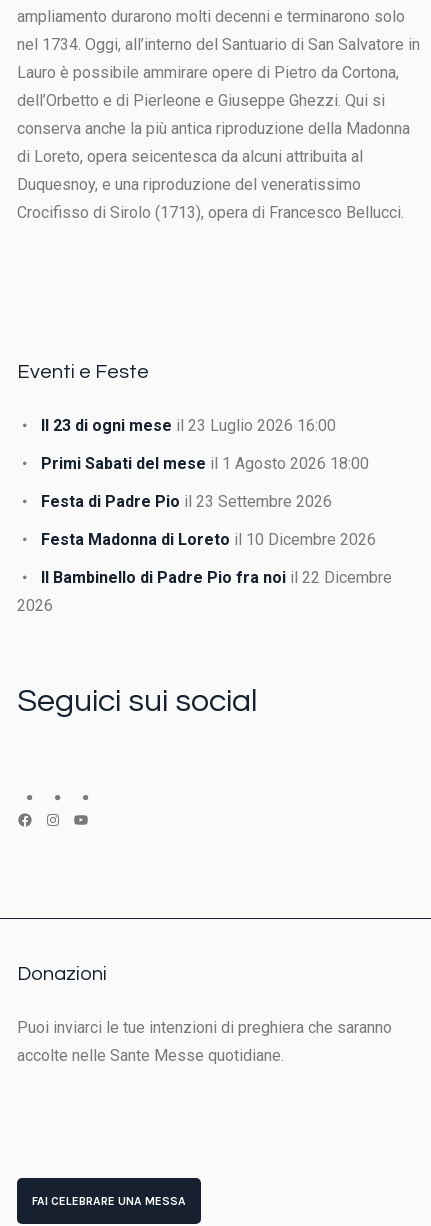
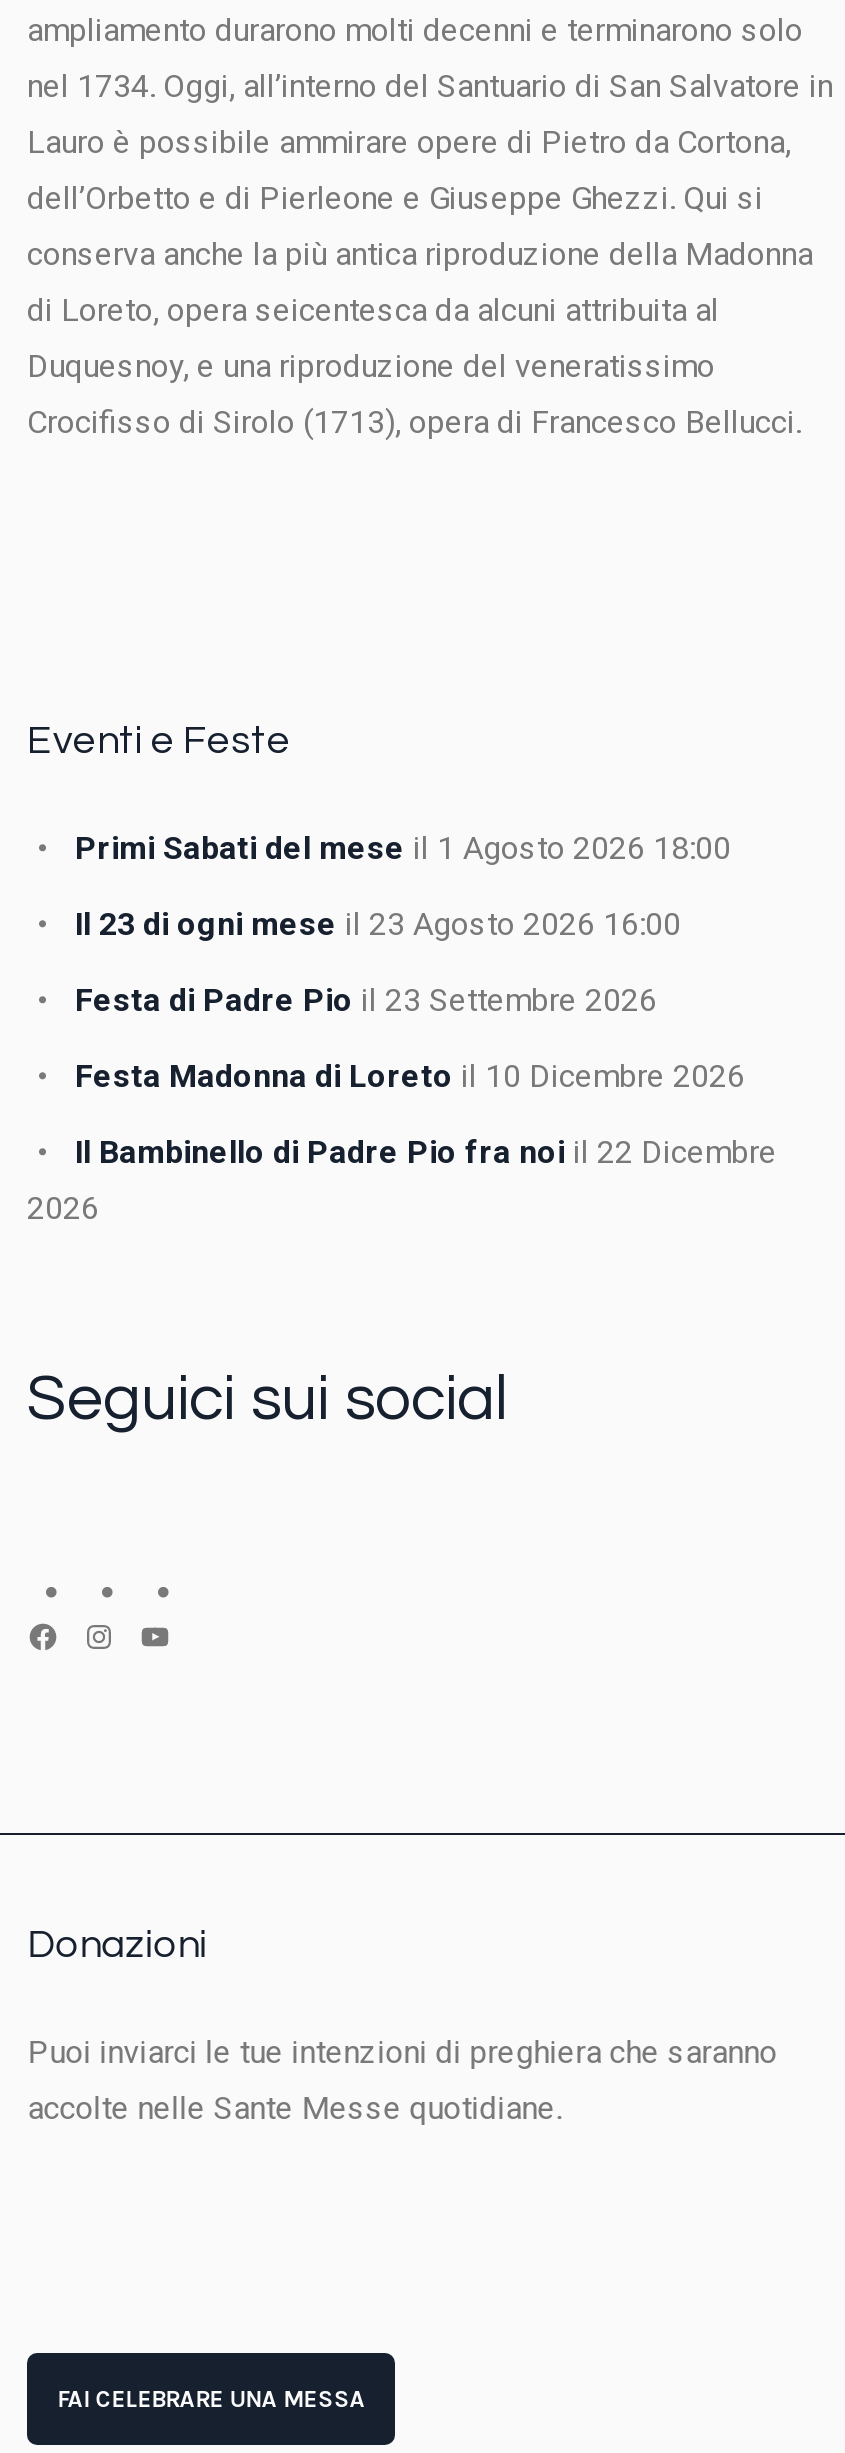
- Il 23 di ogni mese il 23 Luglio 2026 16:00

moved up: Primi Sabati del mese il 1 Agosto 2026 18:00

+ Il 23 di ogni mese il 23 Agosto 2026 16:00
